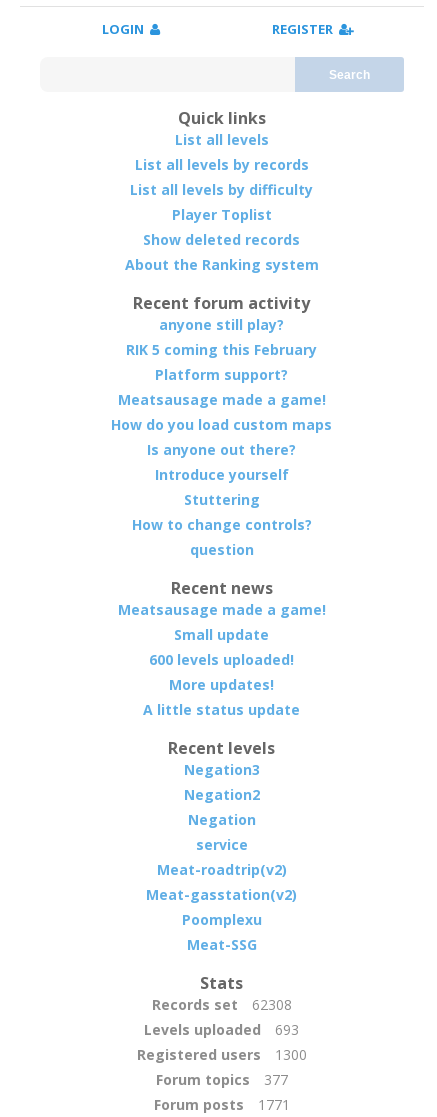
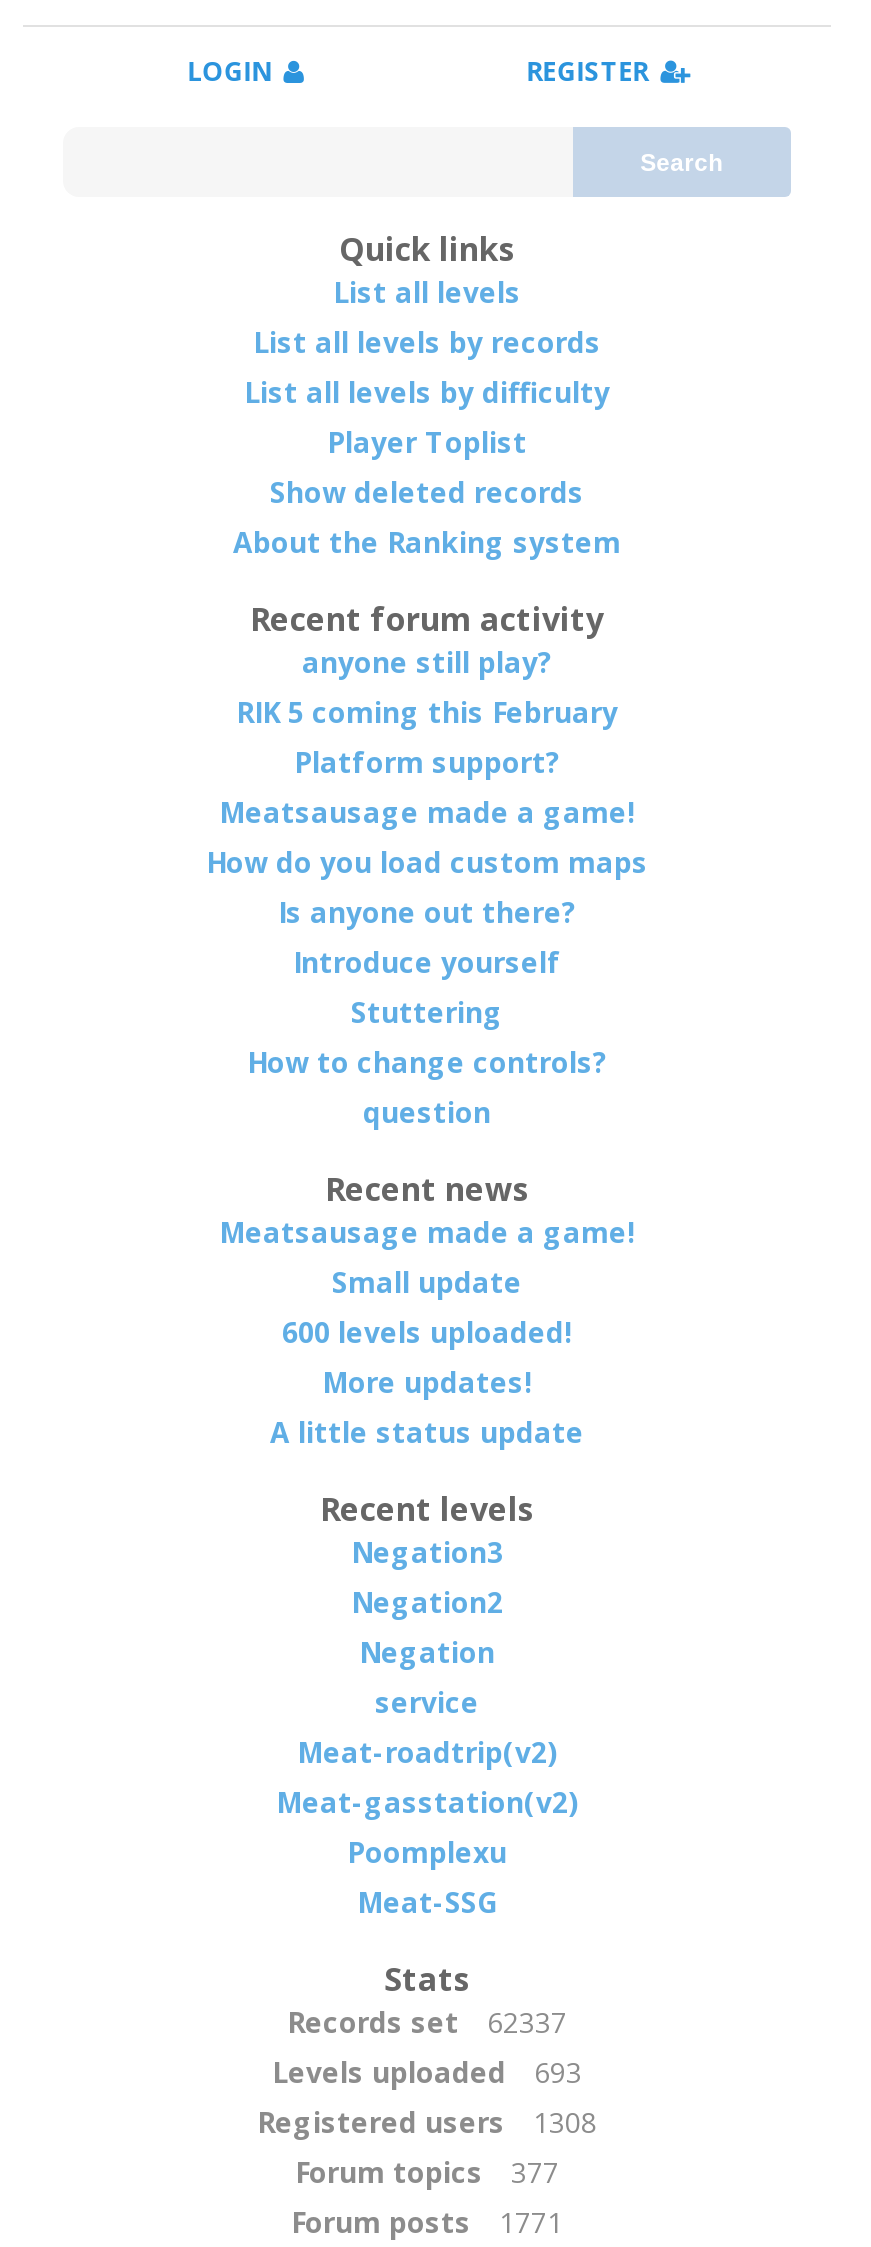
- Records set 62308
+ Records set 62337

- Registered users 1300
+ Registered users 1308
